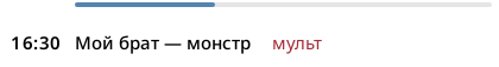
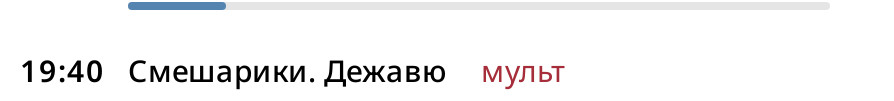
- 16:30 Мой брат — монстр
+ 19:40 Смешарики. Дежавю
